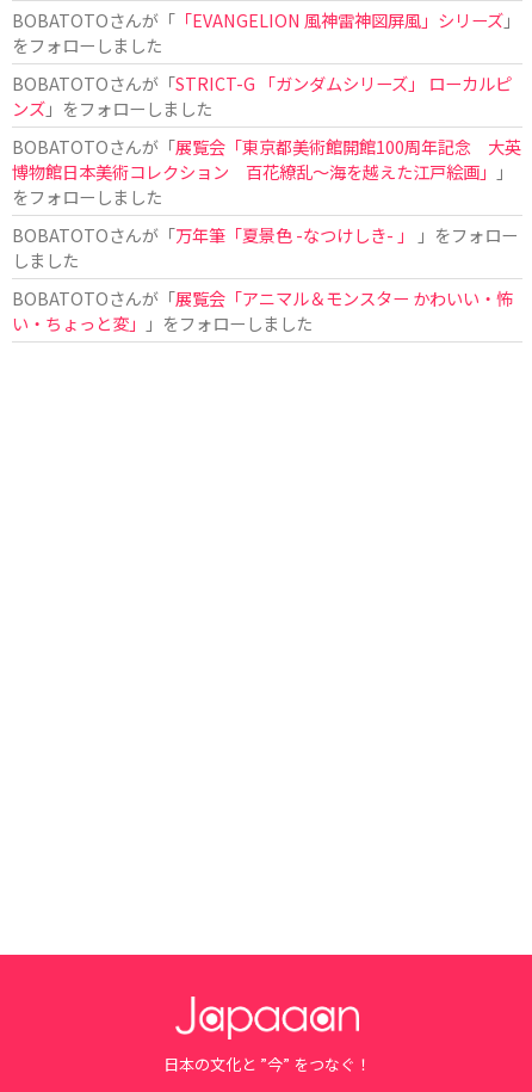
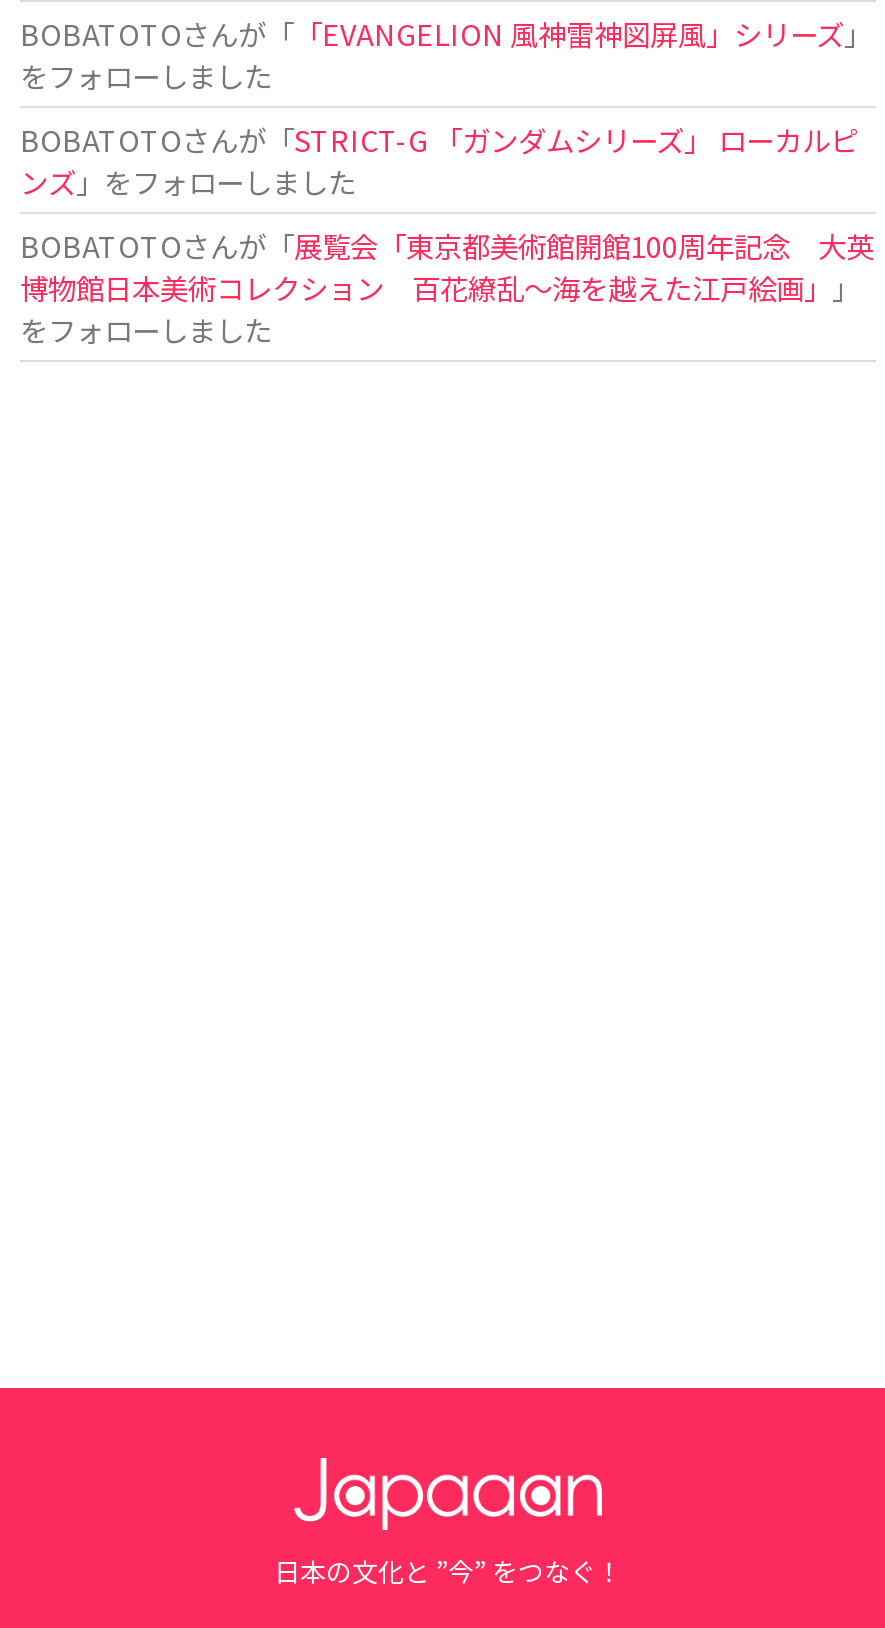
- BOBATOTOさんが「万年筆「夏景色 -なつけしき- 」」をフォロー
- しました
- BOBATOTOさんが「展覧会「アニマル＆モンスター かわいい・怖
- い・ちょっと変」」をフォローしました
